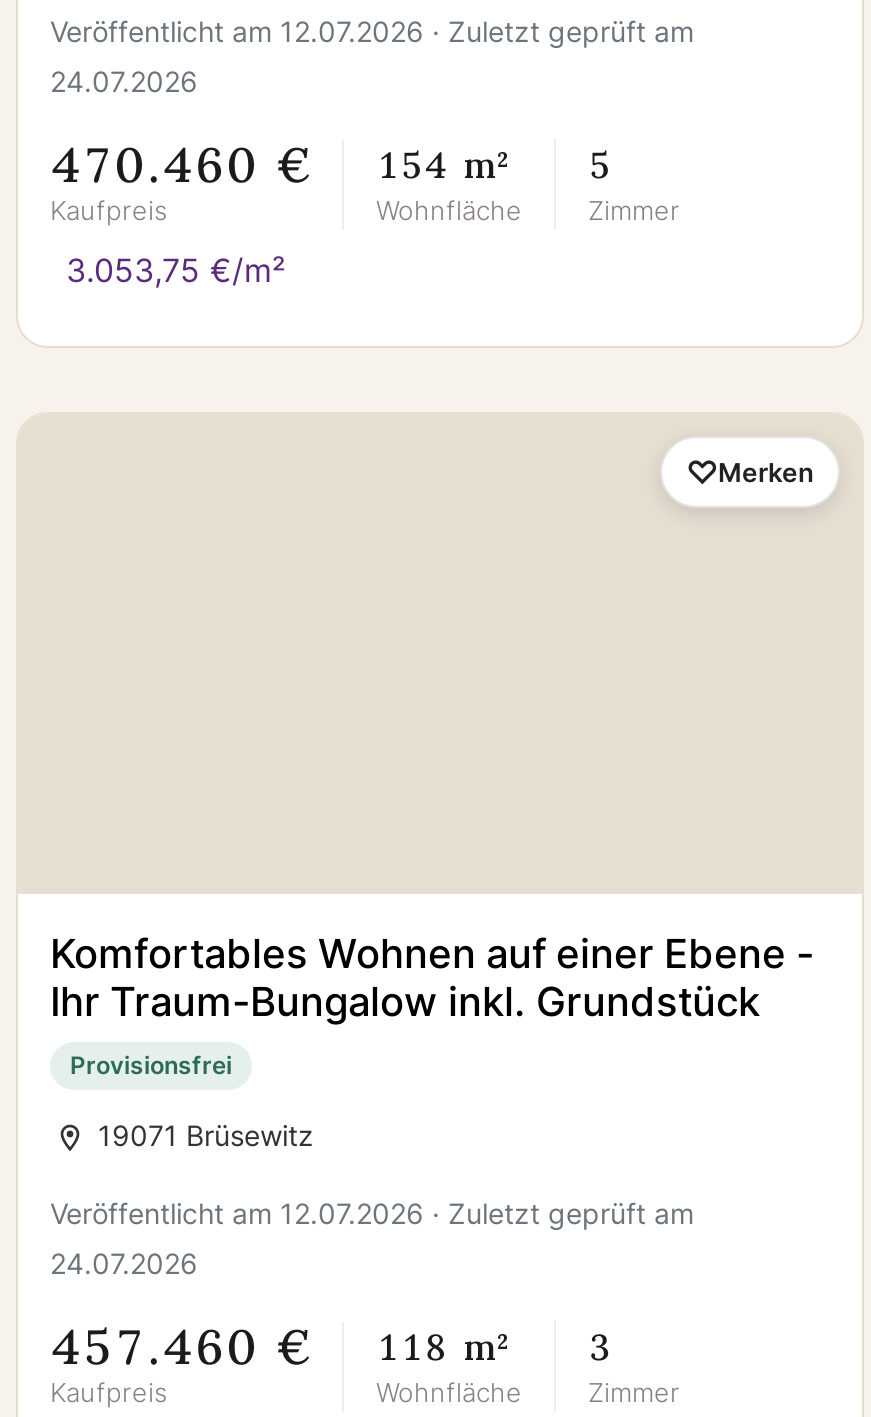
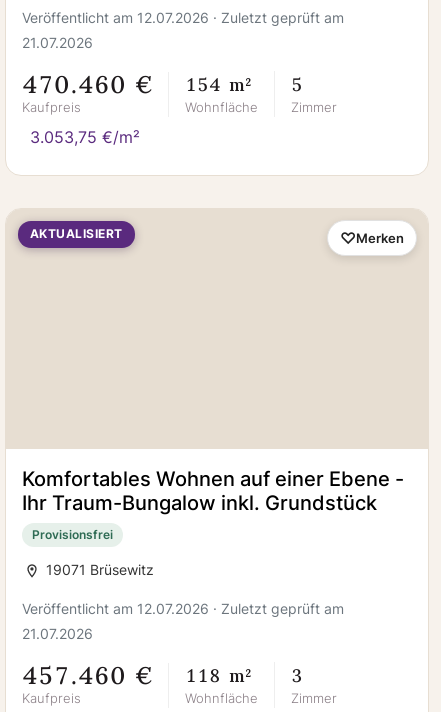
- 24.07.2026
+ 21.07.2026

+ AKTUALISIERT

- 24.07.2026
+ 21.07.2026
